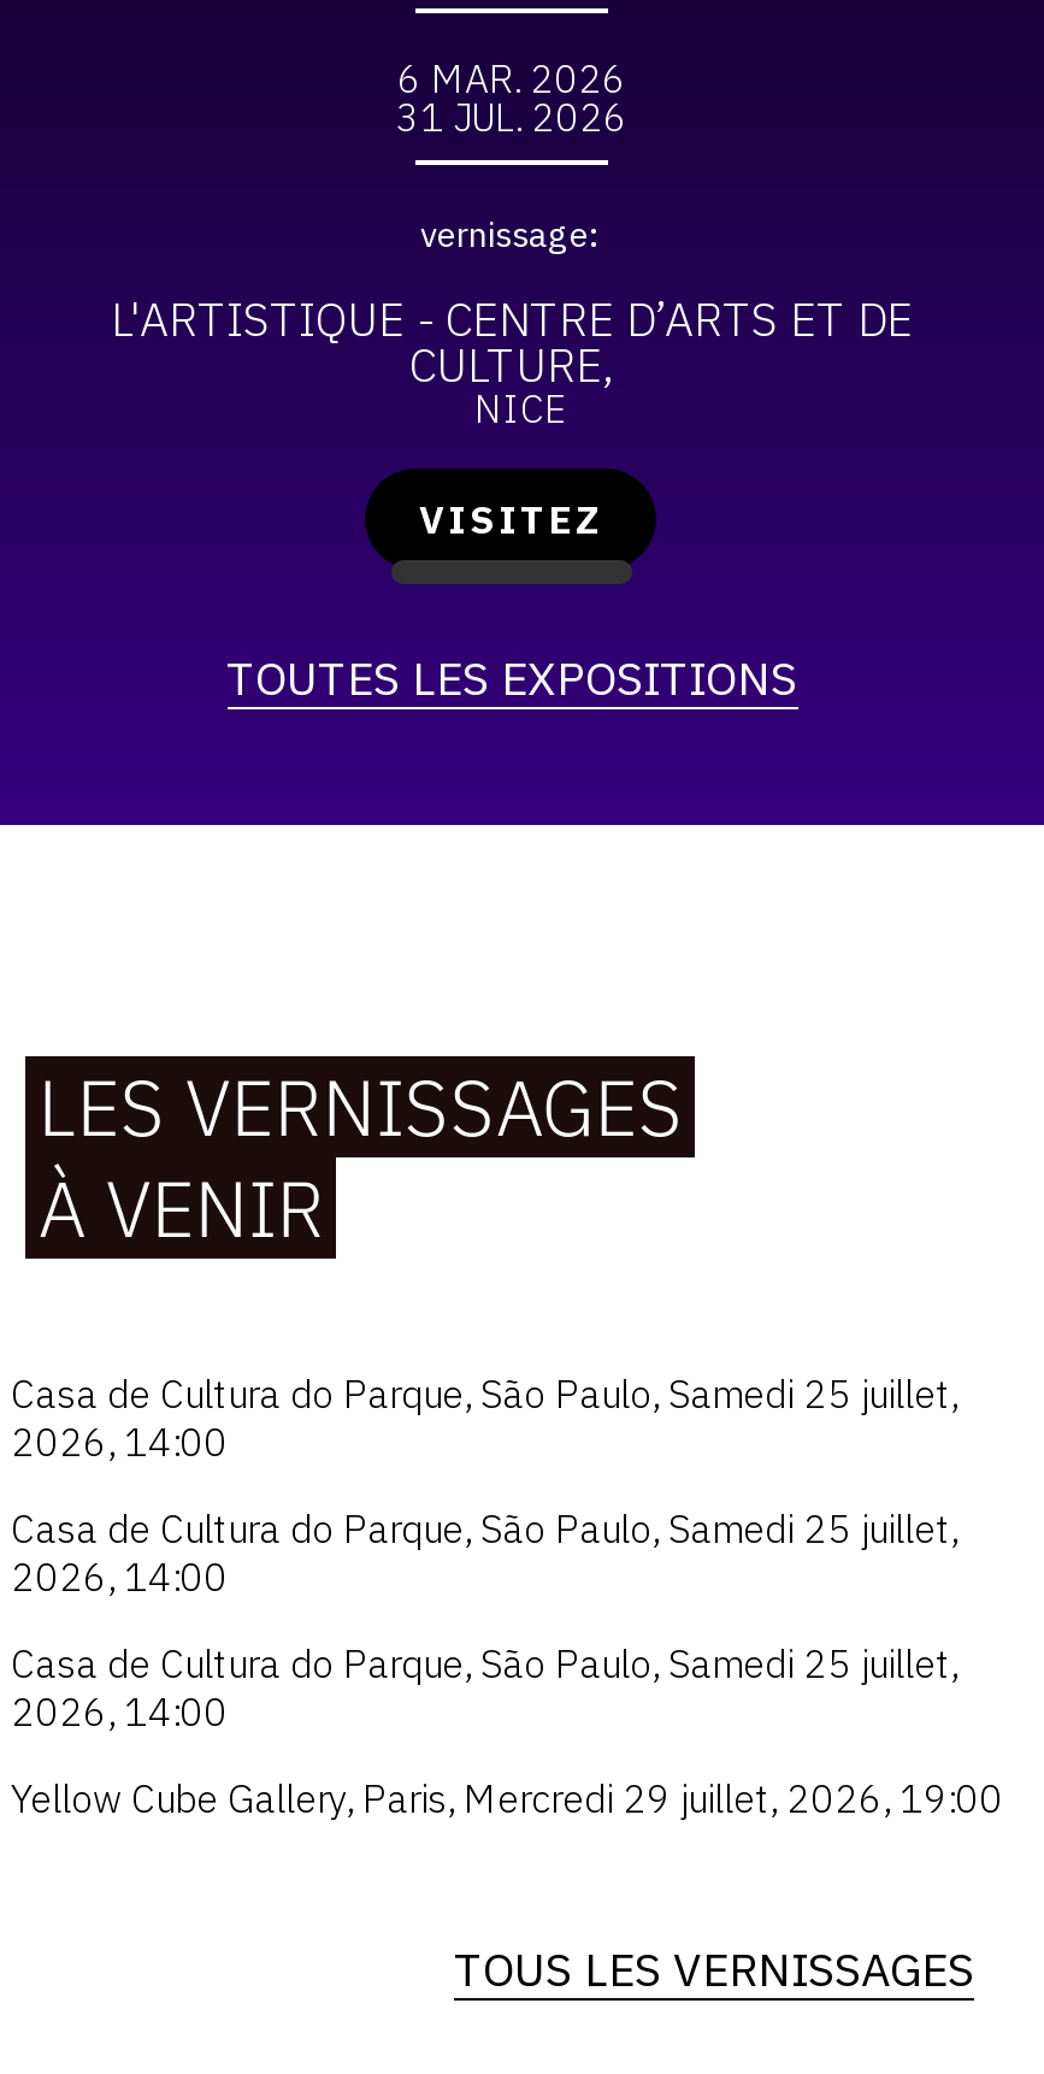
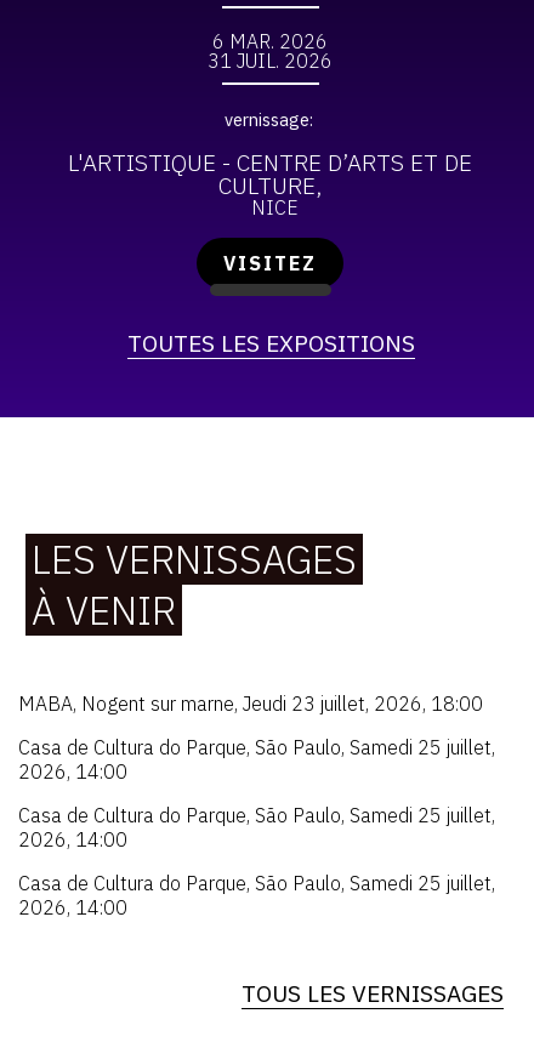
- 31 JUL. 2026
+ 31 JUIL. 2026

+ MABA, Nogent sur marne, Jeudi 23 juillet, 2026, 18:00

moved down: Casa de Cultura do Parque, São Paulo, Samedi 25 juillet, | 2026, 14:00 | Casa de Cultura do Parque, São Paulo, Samedi 25 juillet, | 2026, 14:00 | Casa de Cultura do Parque, São Paulo, Samedi 25 juillet, | 2026, 14:00

- Yellow Cube Gallery, Paris, Mercredi 29 juillet, 2026, 19:00
